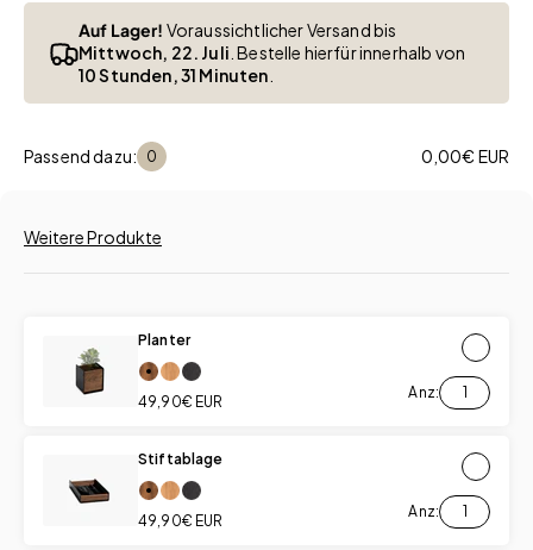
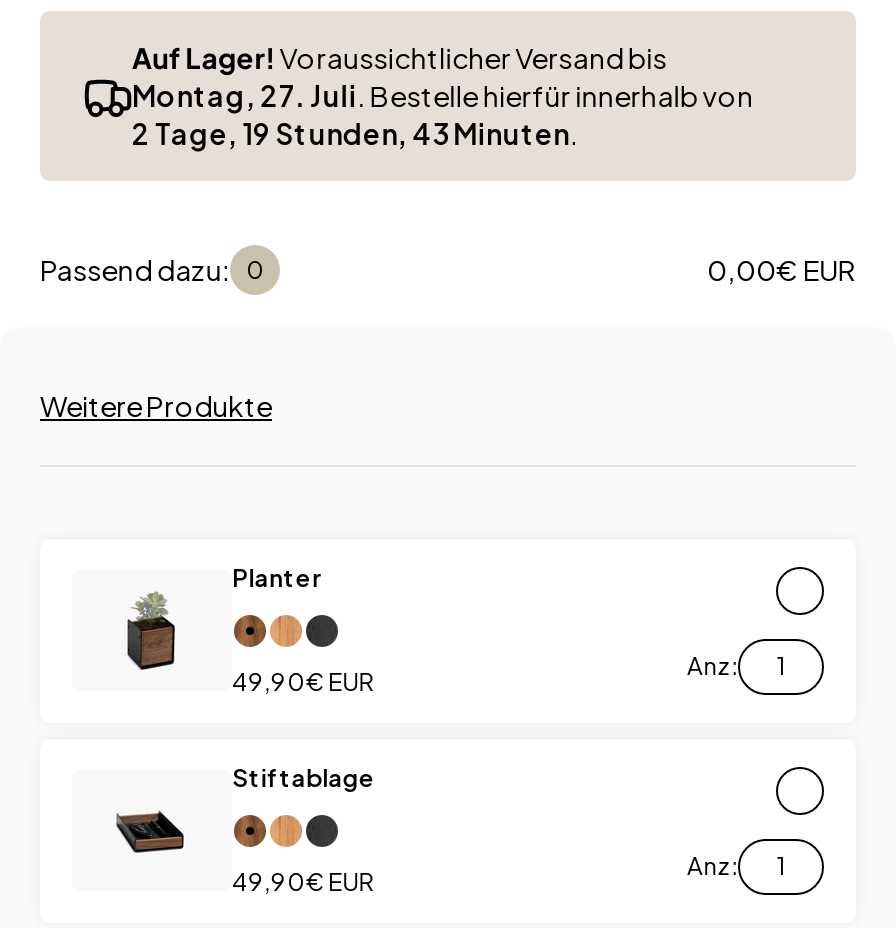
- Mittwoch, 22. Juli. Bestelle hierfür innerhalb von
- 10 Stunden, 31 Minuten.
+ Montag, 27. Juli. Bestelle hierfür innerhalb von
+ 2 Tage, 19 Stunden, 43 Minuten.
